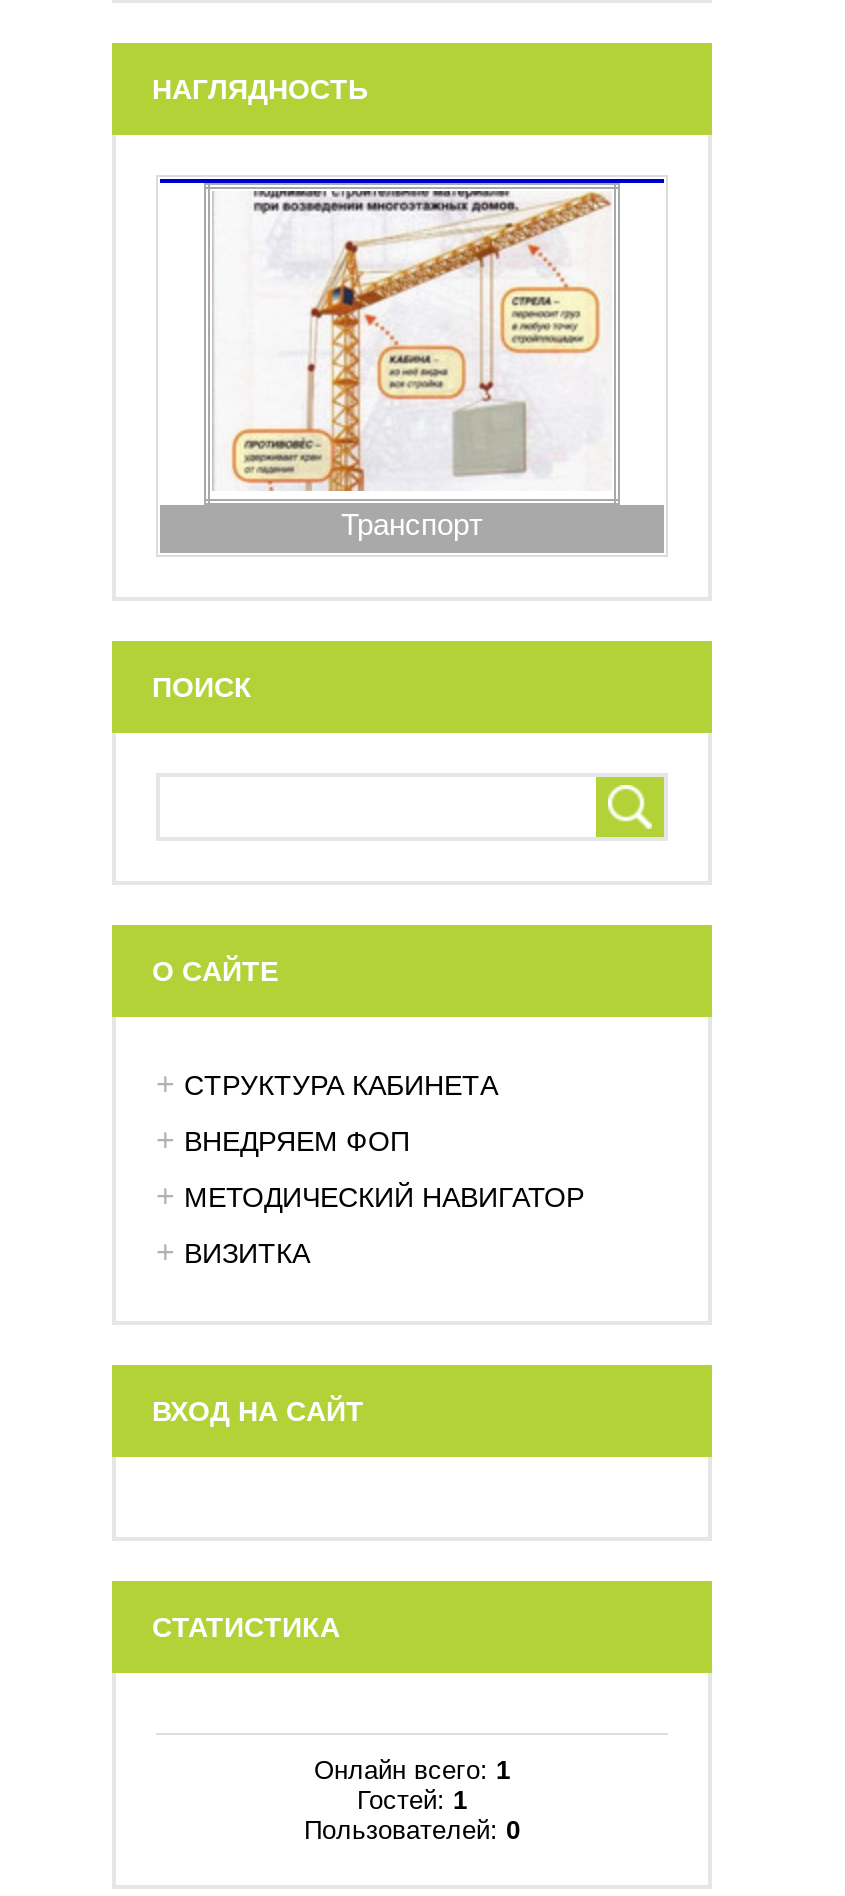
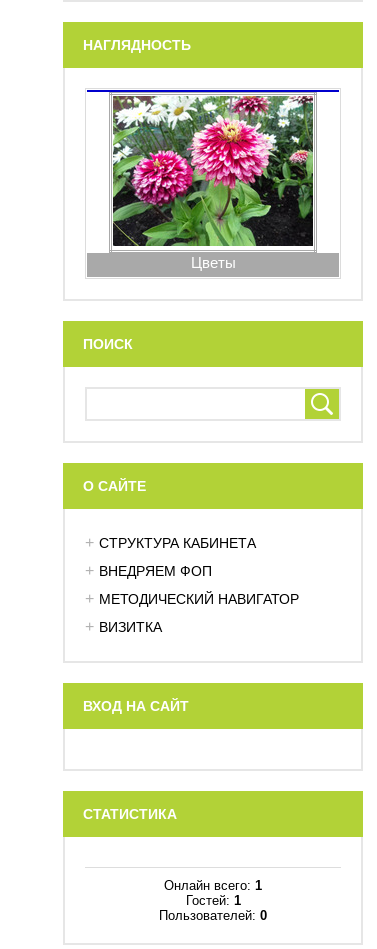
- [image]
- Транспорт
+ [image]
+ Цветы
